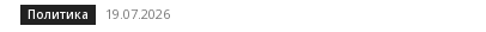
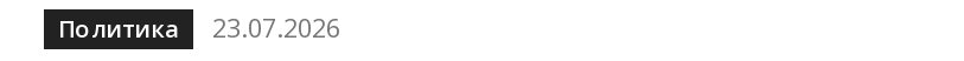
- Политика 19.07.2026
+ Политика 23.07.2026
